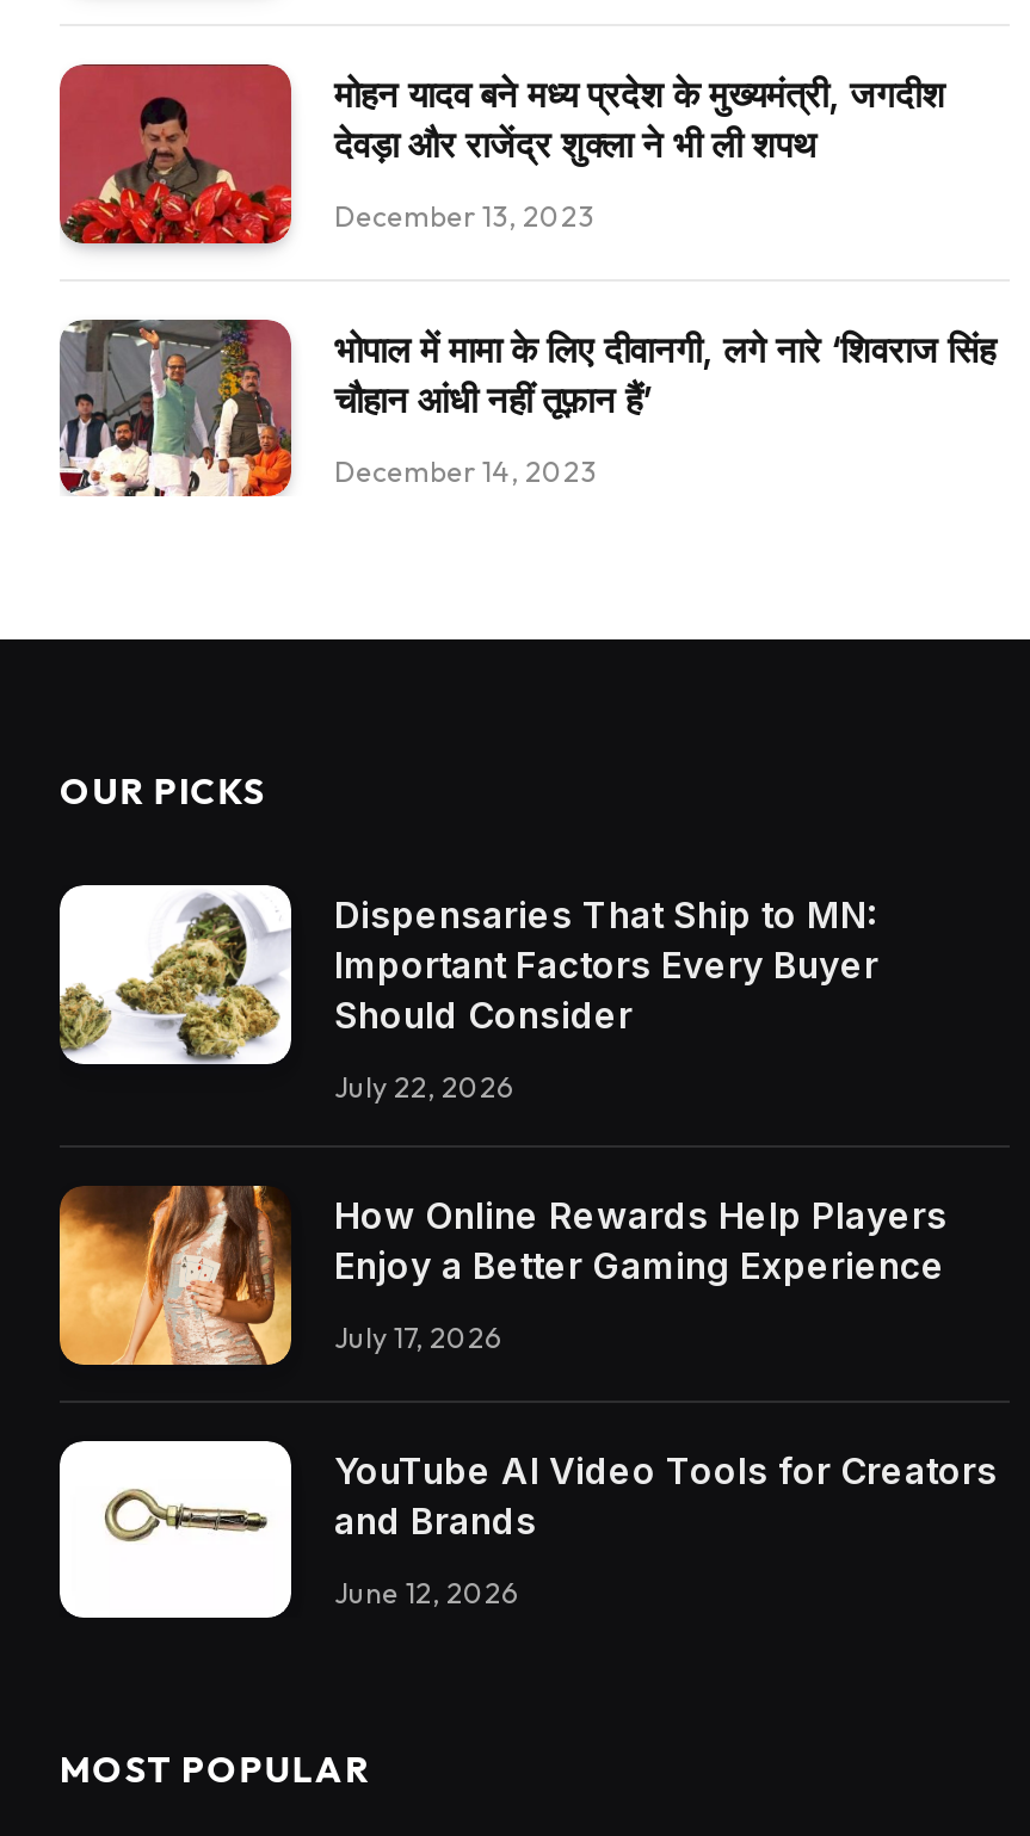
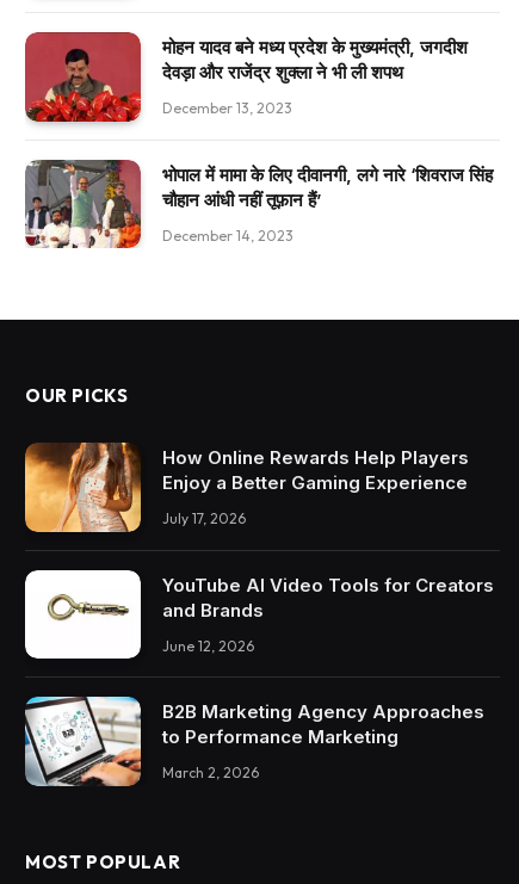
- [image]
- Dispensaries That Ship to MN:
- Important Factors Every Buyer
- Should Consider
- July 22, 2026

moved up: [image] | How Online Rewards Help Players | Enjoy a Better Gaming Experience | July 17, 2026 | YouTube AI Video Tools for Creators | and Brands | June 12, 2026

+ [image]
+ B2B Marketing Agency Approaches
+ to Performance Marketing
+ March 2, 2026
